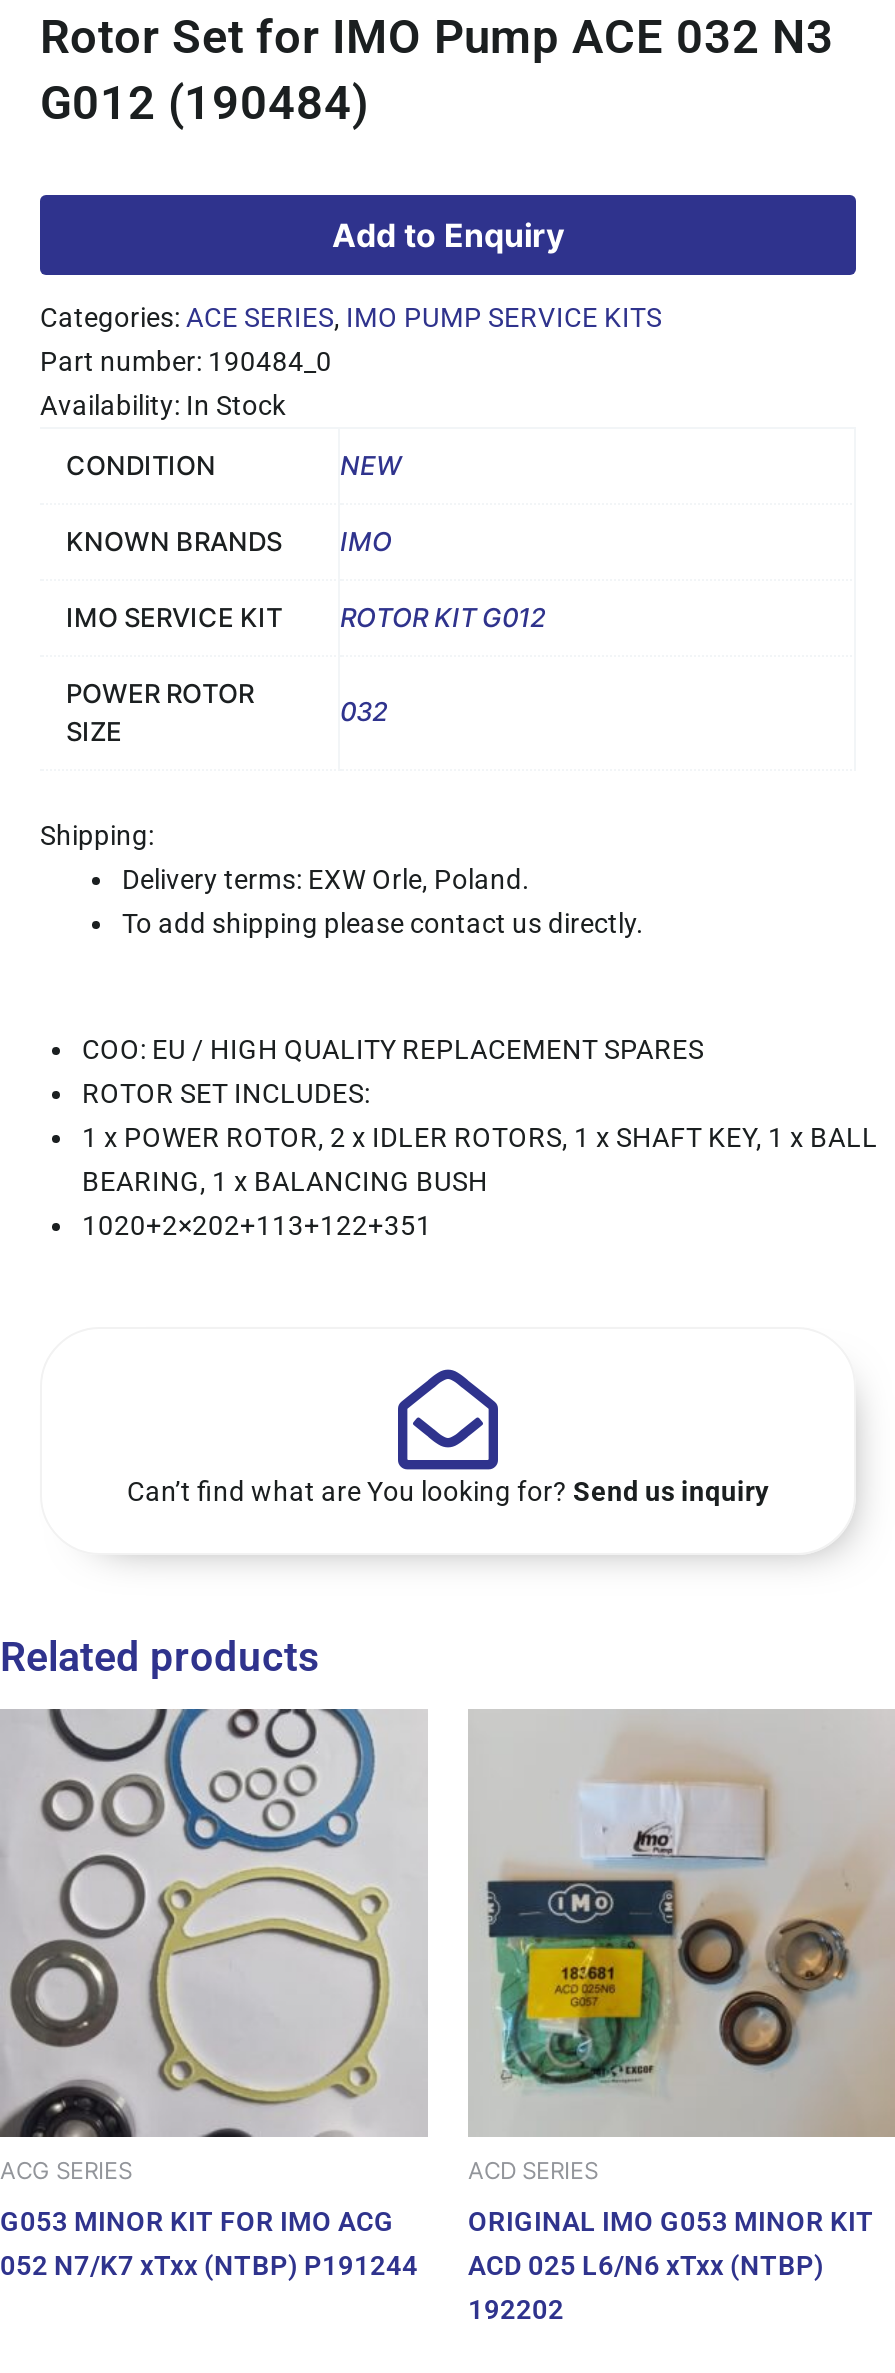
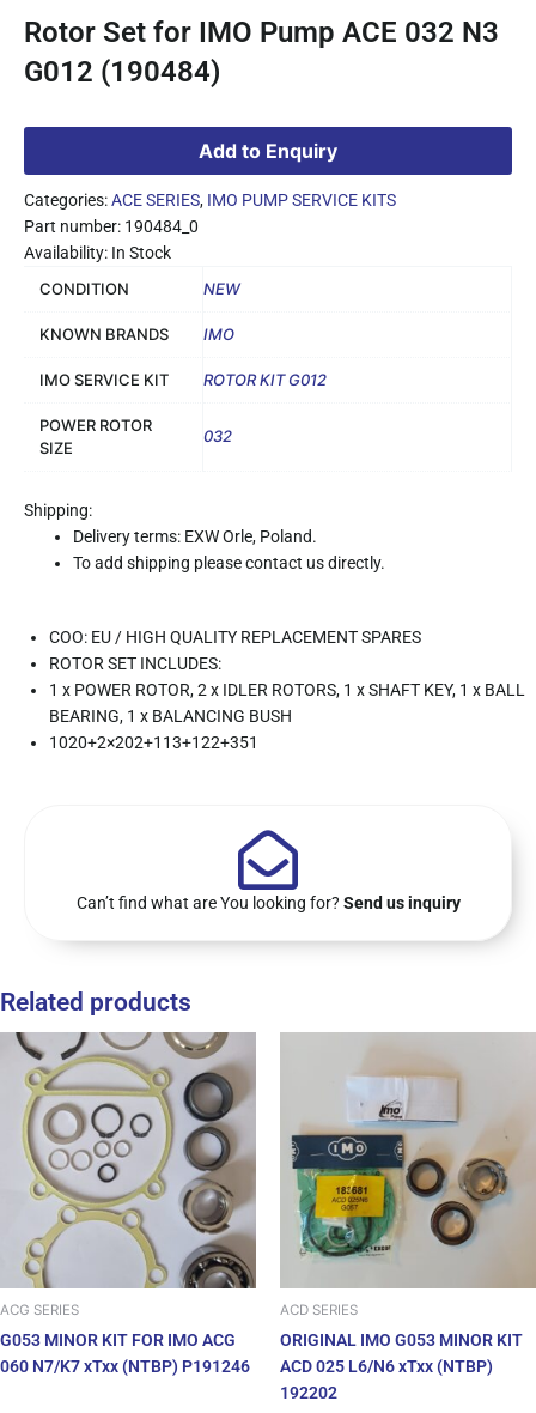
- [image]
+ [image]

- 052 N7/K7 xTxx (NTBP) P191244 ACD 025 L6/N6 xTxx (NTBP)
+ 060 N7/K7 xTxx (NTBP) P191246 ACD 025 L6/N6 xTxx (NTBP)
